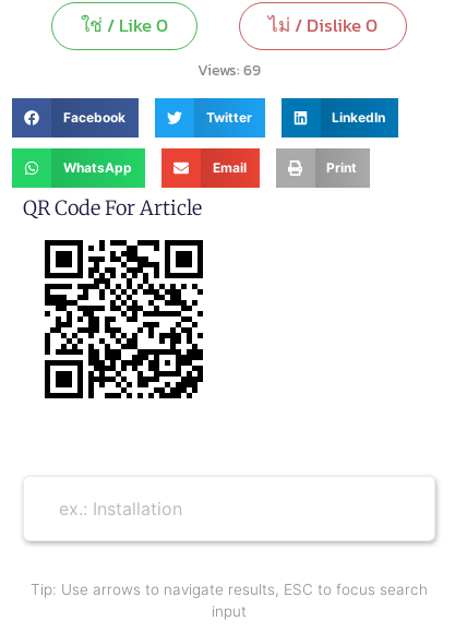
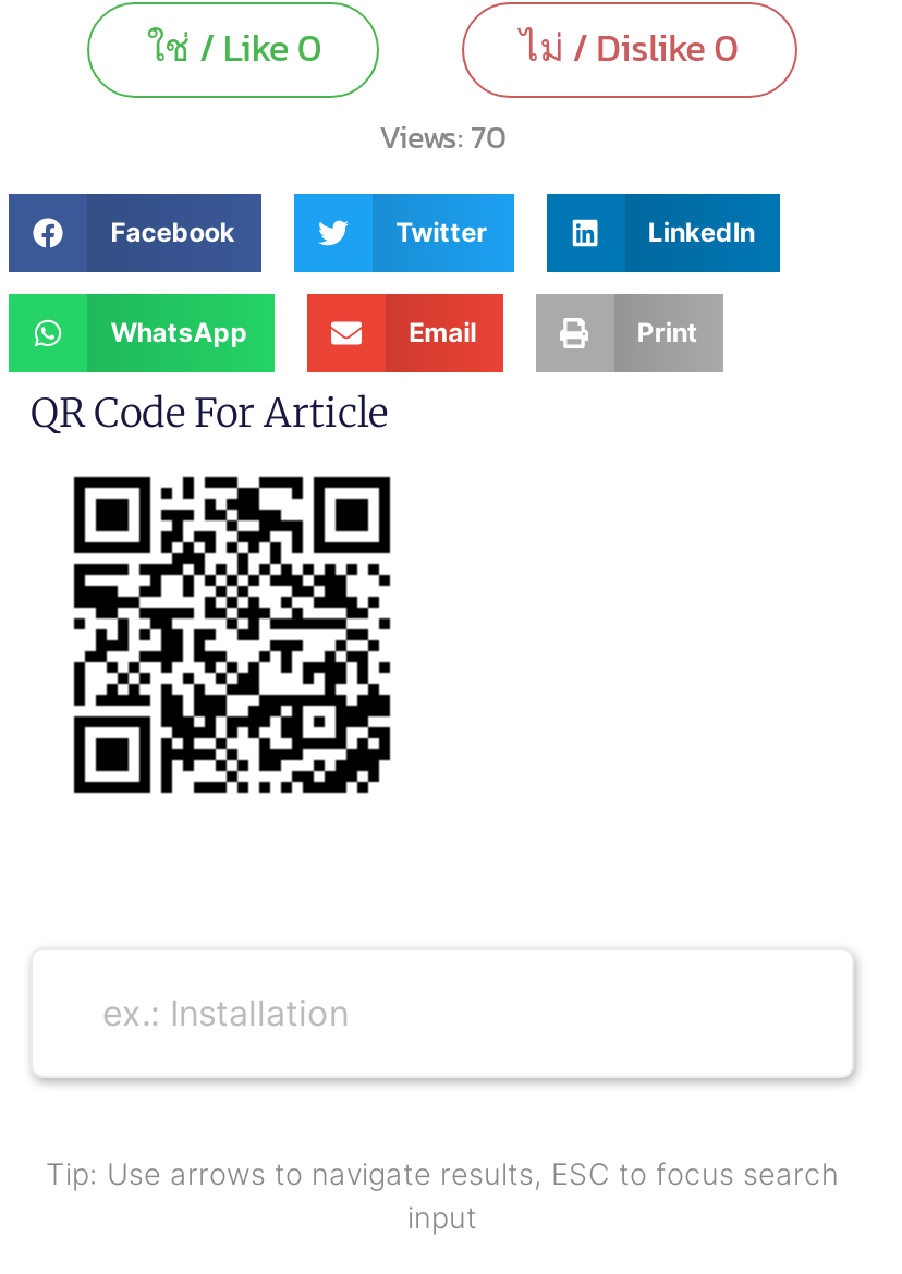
- Views: 69
+ Views: 70
